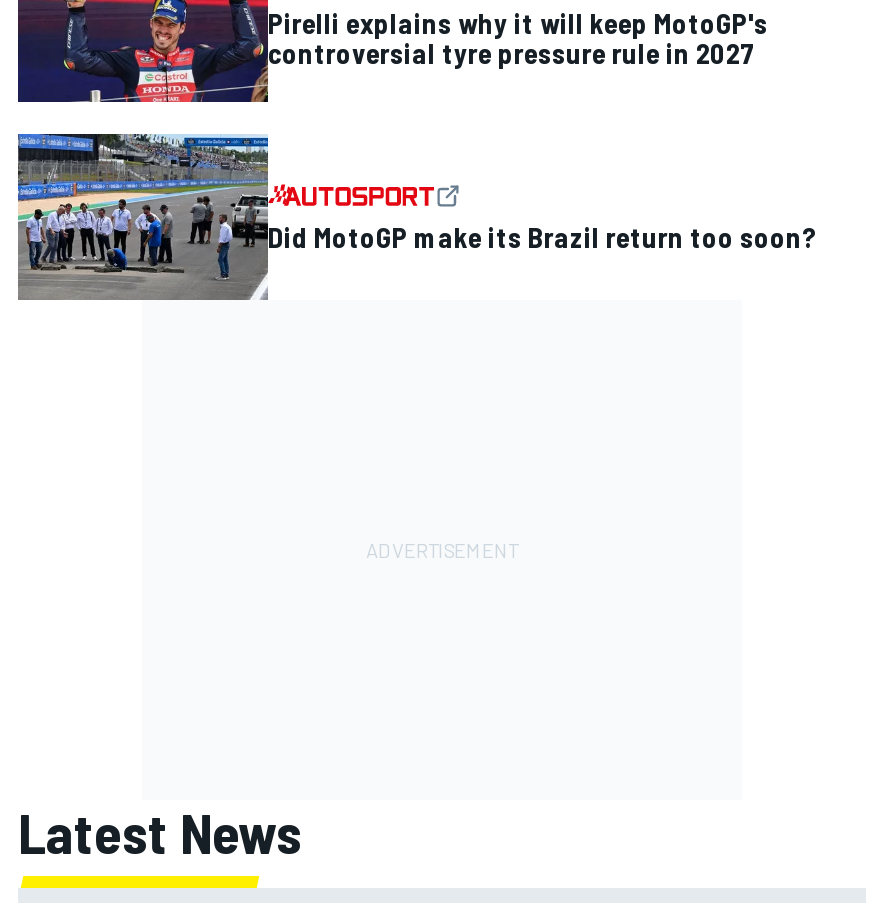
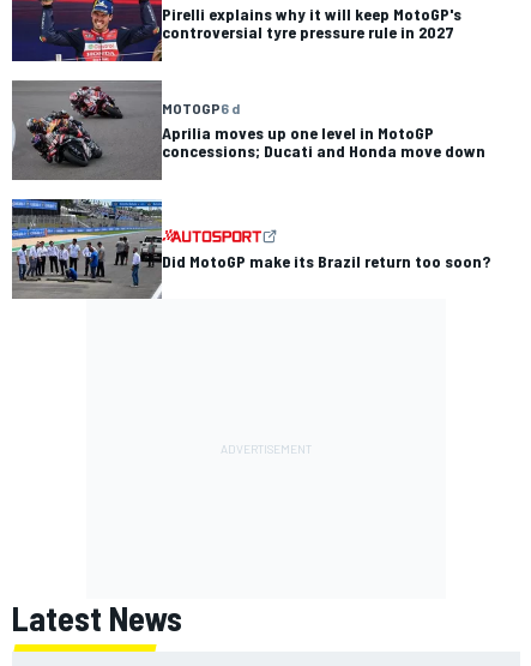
+ [image]
+ MOTOGP6 d
+ Aprilia moves up one level in MotoGP
+ concessions; Ducati and Honda move down
